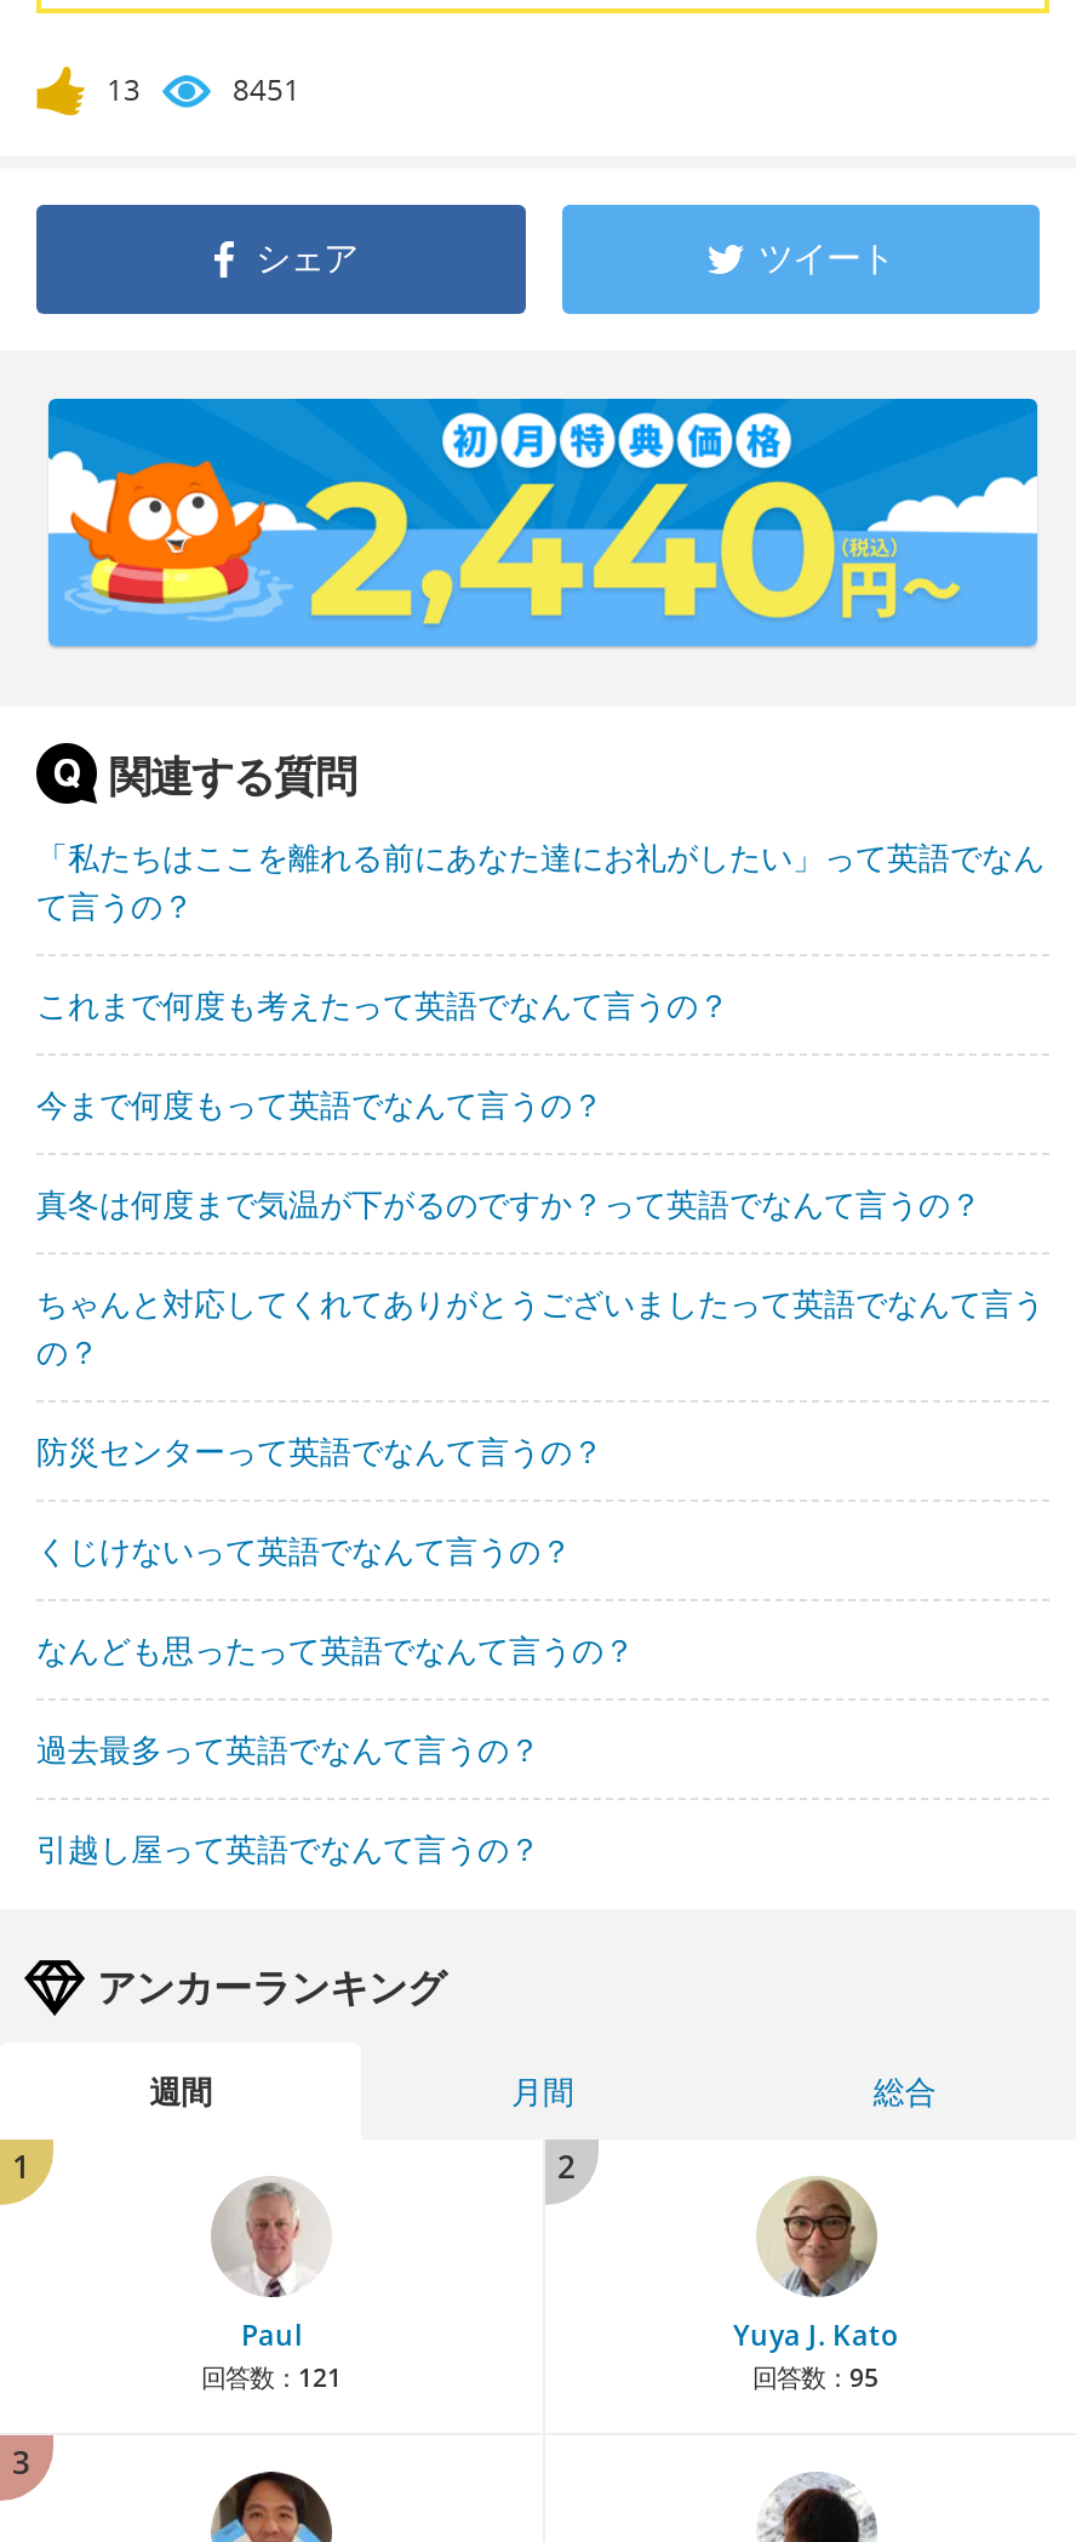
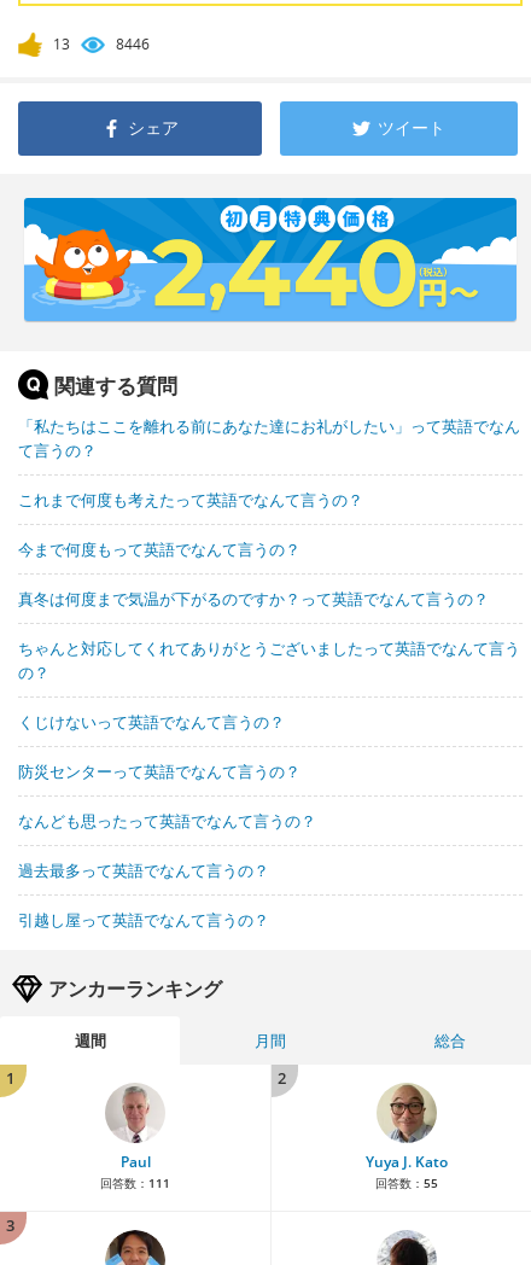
- 8451
+ 8446

moved down: 防災センターって英語でなんて言うの？

moved up: くじけないって英語でなんて言うの？

- 回答数：121
+ 回答数：111

- 回答数：95
+ 回答数：55
